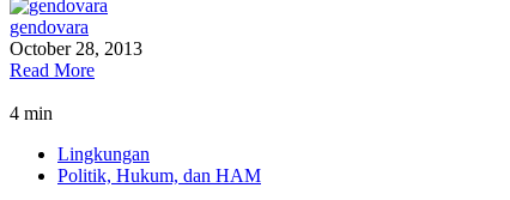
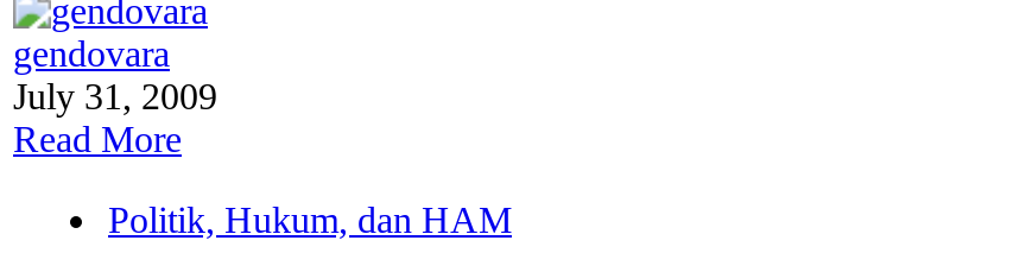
- October 28, 2013
+ July 31, 2009

- 4 min
- Lingkungan
